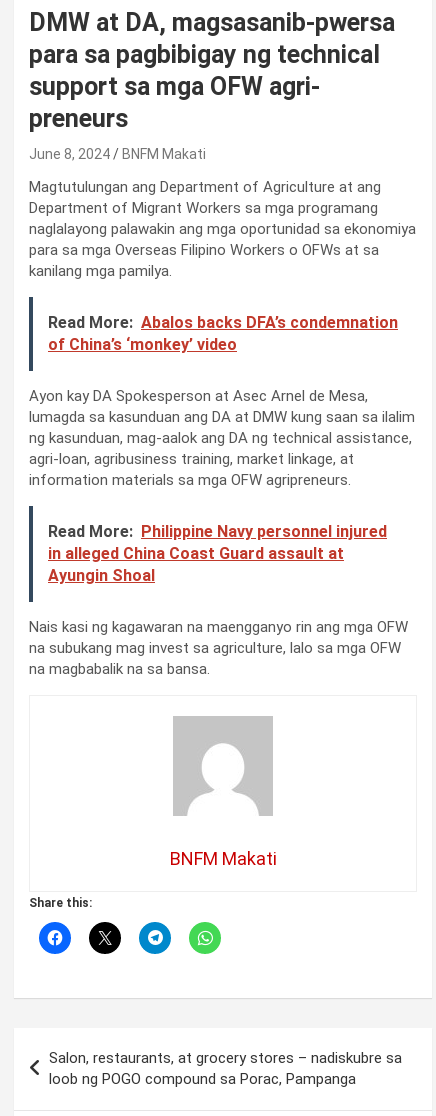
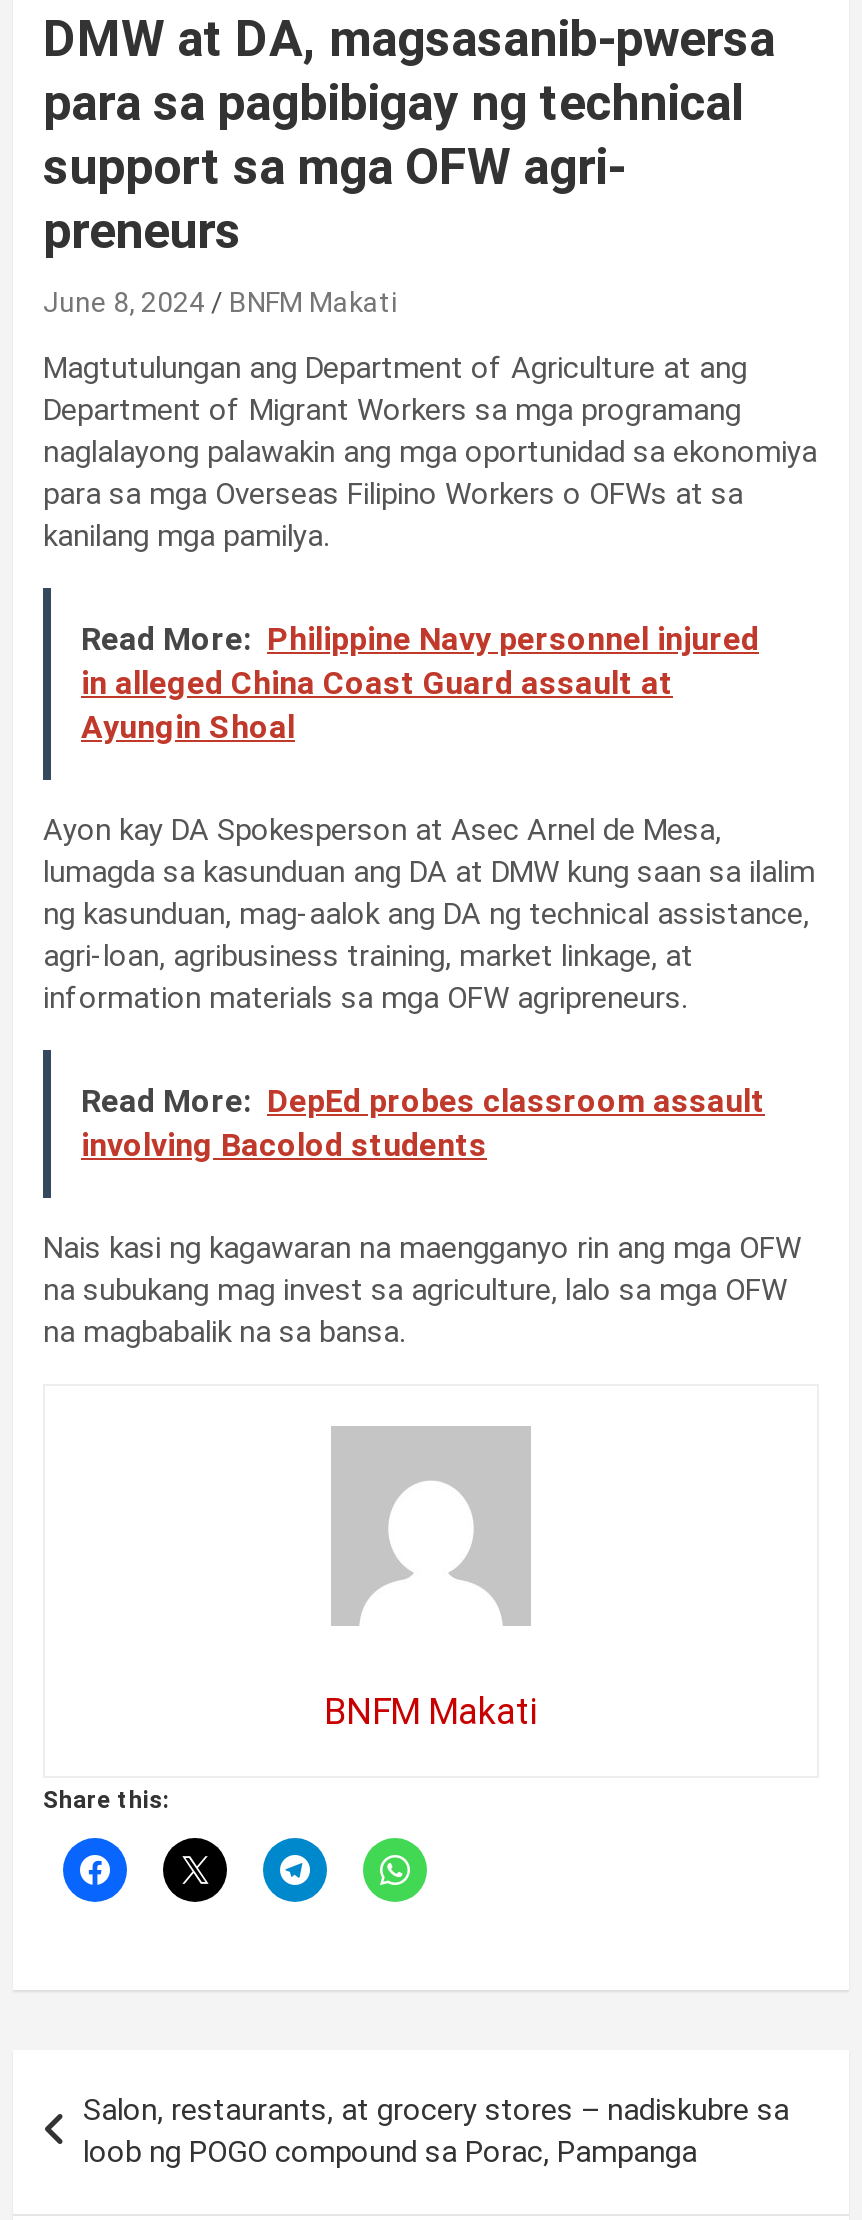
- Read More: Abalos backs DFA’s condemnation
- of China’s ‘monkey’ video

moved down: Ayon kay DA Spokesperson at Asec Arnel de Mesa, | lumagda sa kasunduan ang DA at DMW kung saan sa ilalim | ng kasunduan, mag-aalok ang DA ng technical assistance, | agri-loan, agribusiness training, market linkage, at | information materials sa mga OFW agripreneurs.

+ Read More: DepEd probes classroom assault
+ involving Bacolod students

moved up: Read More: Philippine Navy personnel injured | in alleged China Coast Guard assault at | Ayungin Shoal
